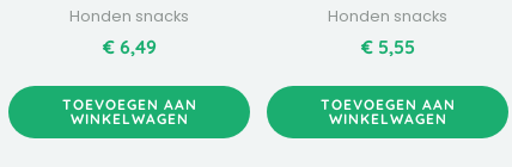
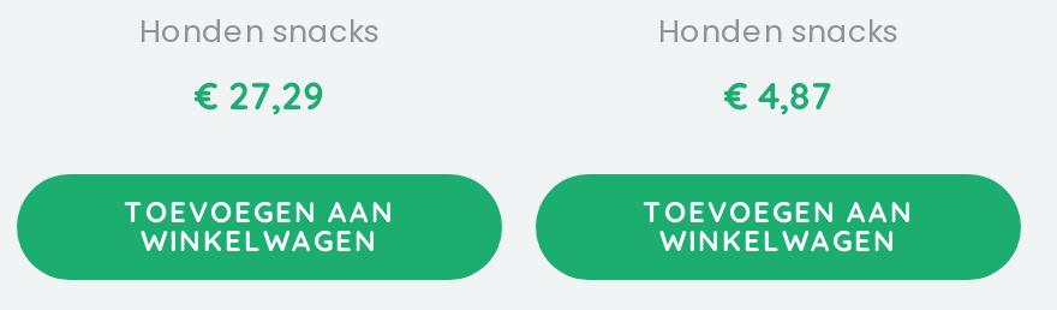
- €6,49
+ €27,29

- €5,55
+ €4,87
